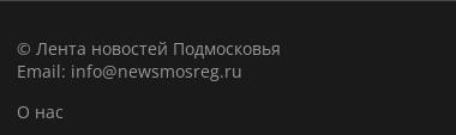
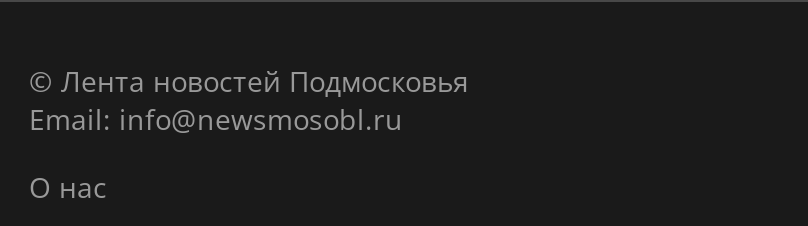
- Email: info@newsmosreg.ru
+ Email: info@newsmosobl.ru
